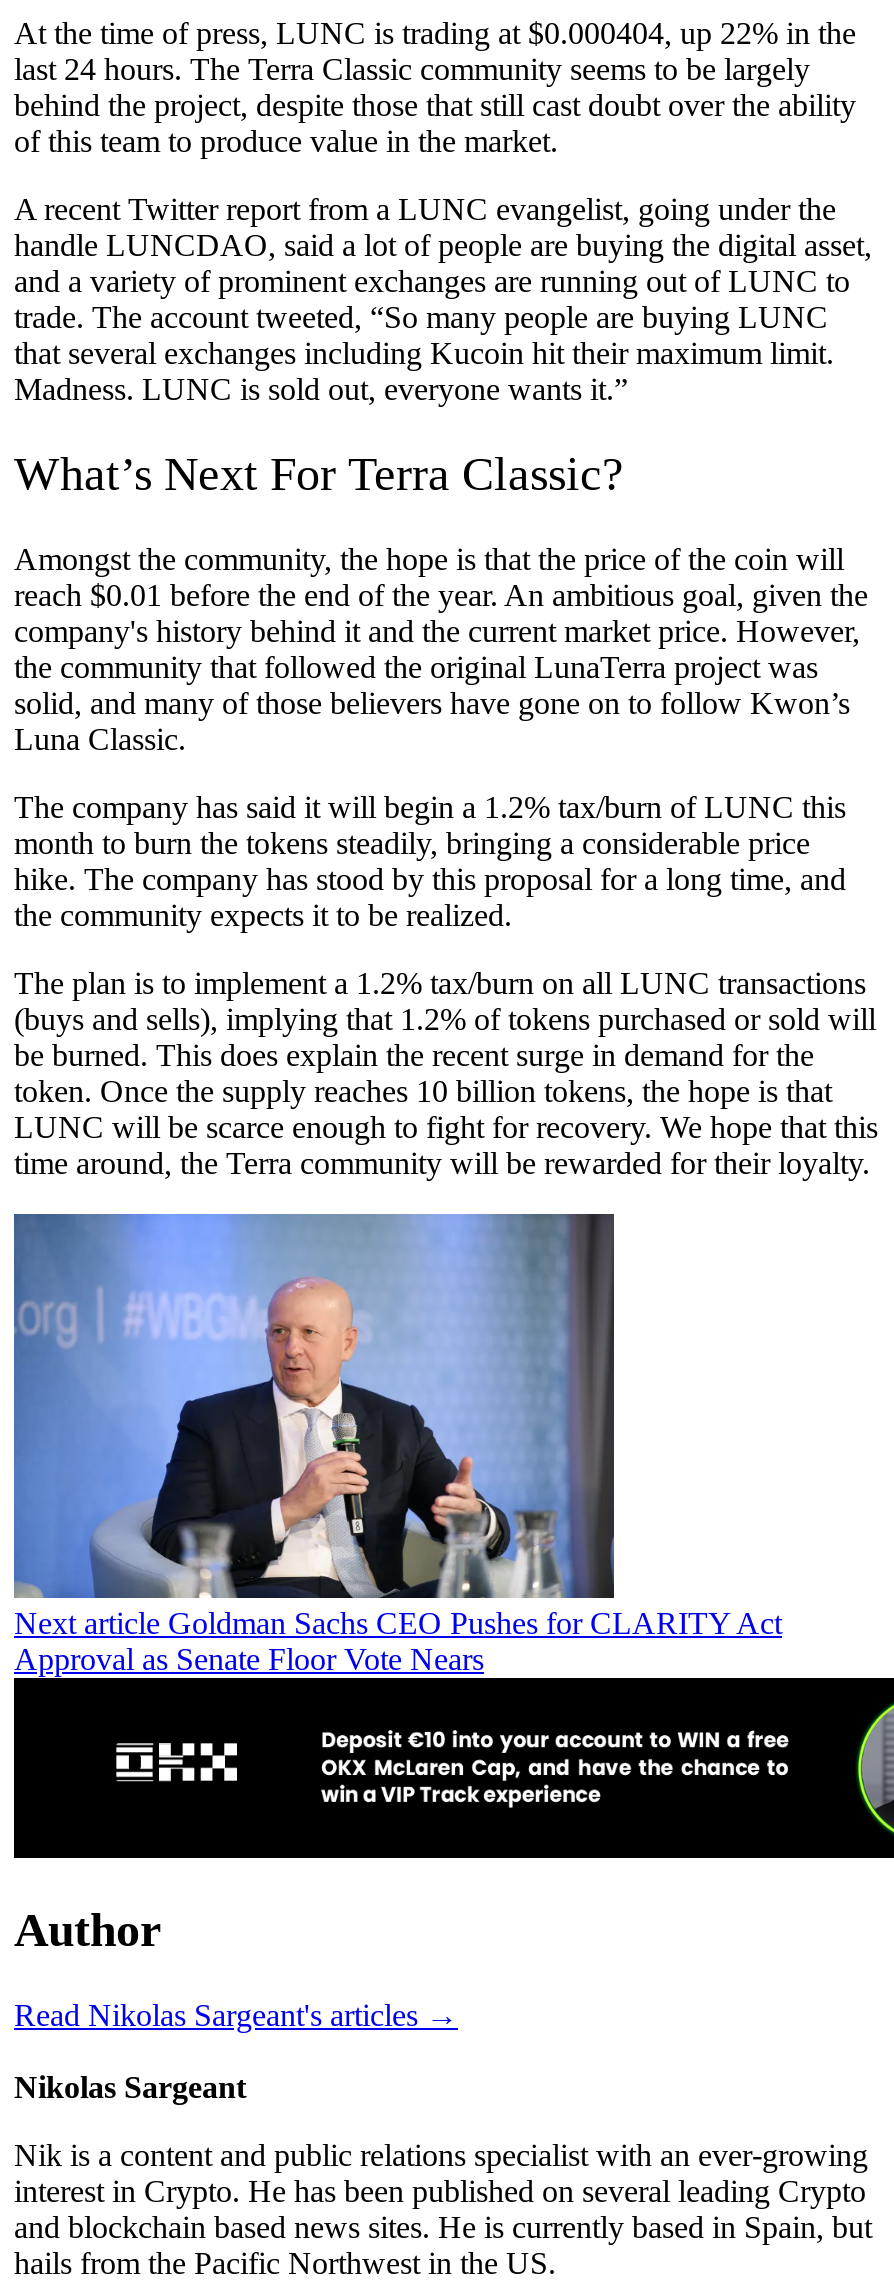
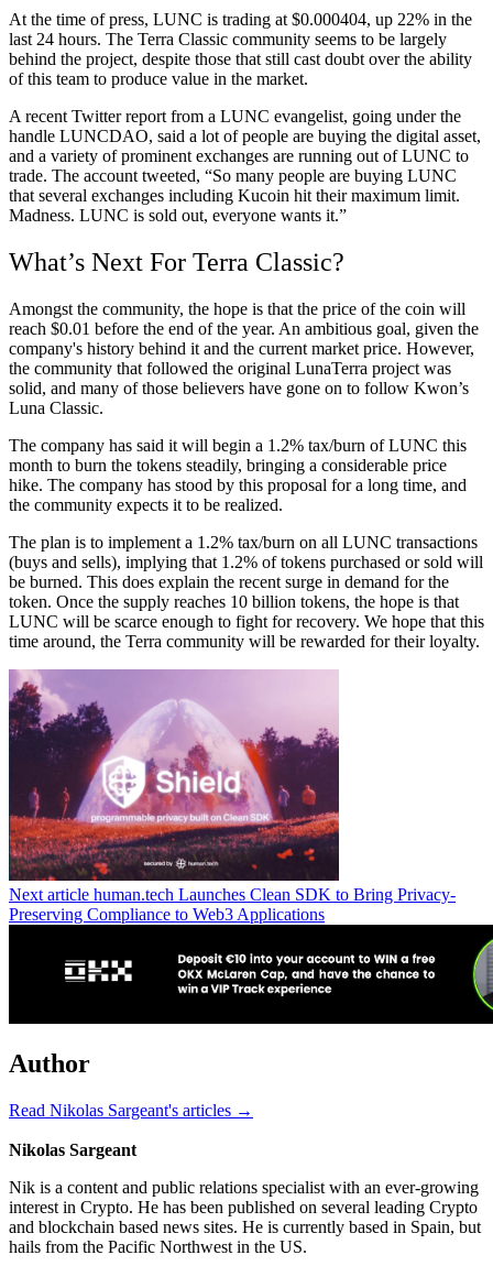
- [image]
- Next article Goldman Sachs CEO Pushes for CLARITY Act
- Approval as Senate Floor Vote Nears
+ [image]
+ Next article human.tech Launches Clean SDK to Bring Privacy-
+ Preserving Compliance to Web3 Applications
